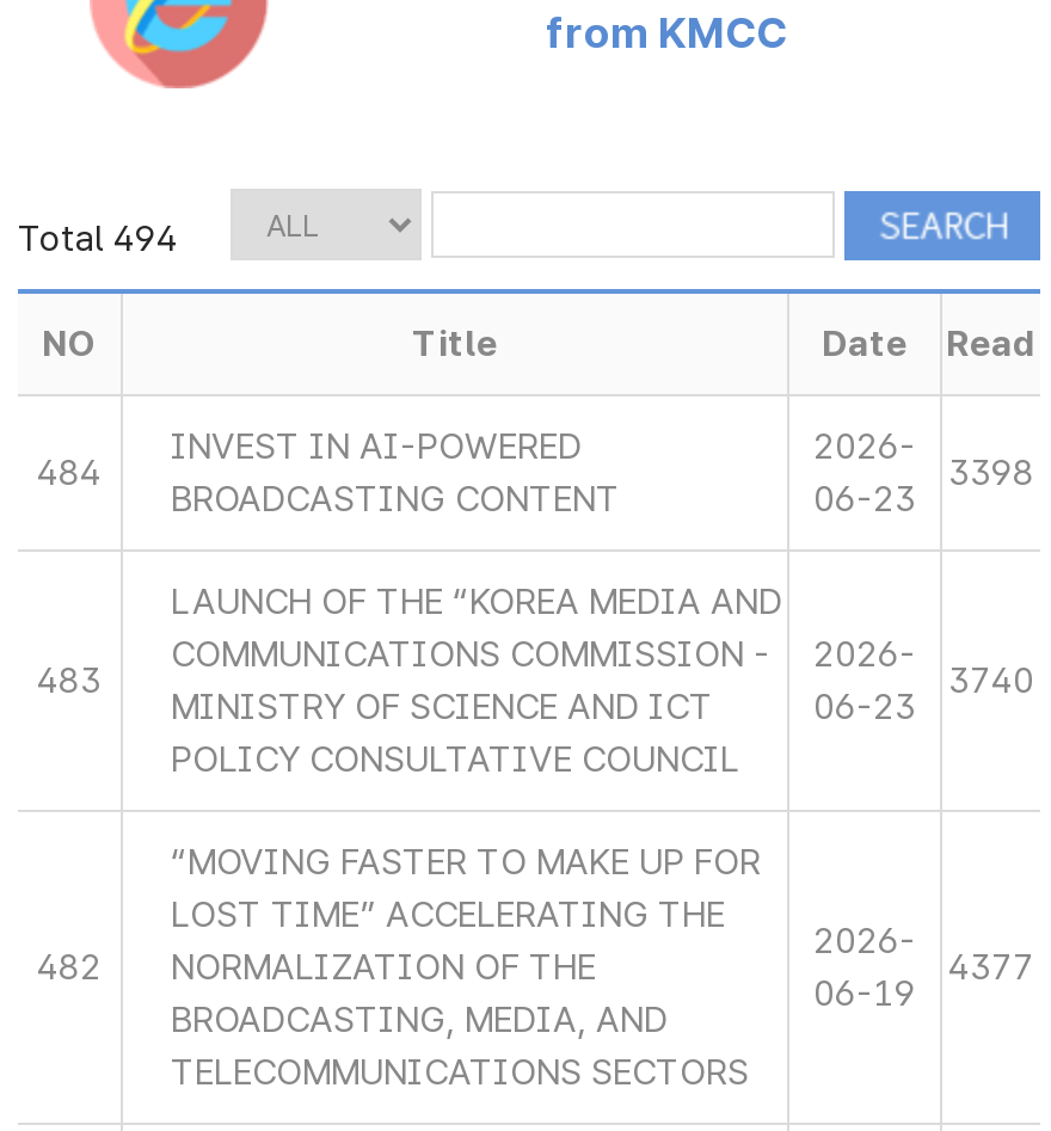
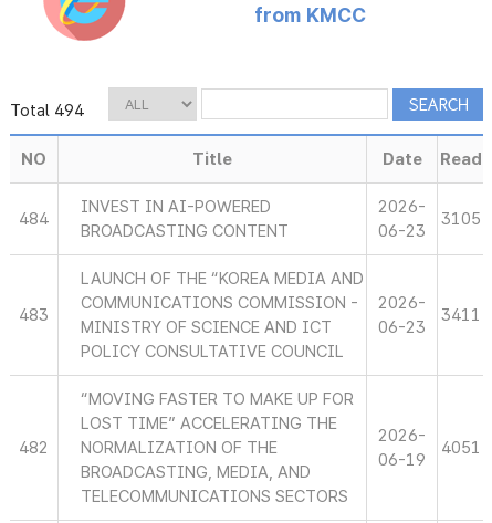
- 3398
+ 3105

- 3740
+ 3411

- 4377
+ 4051
